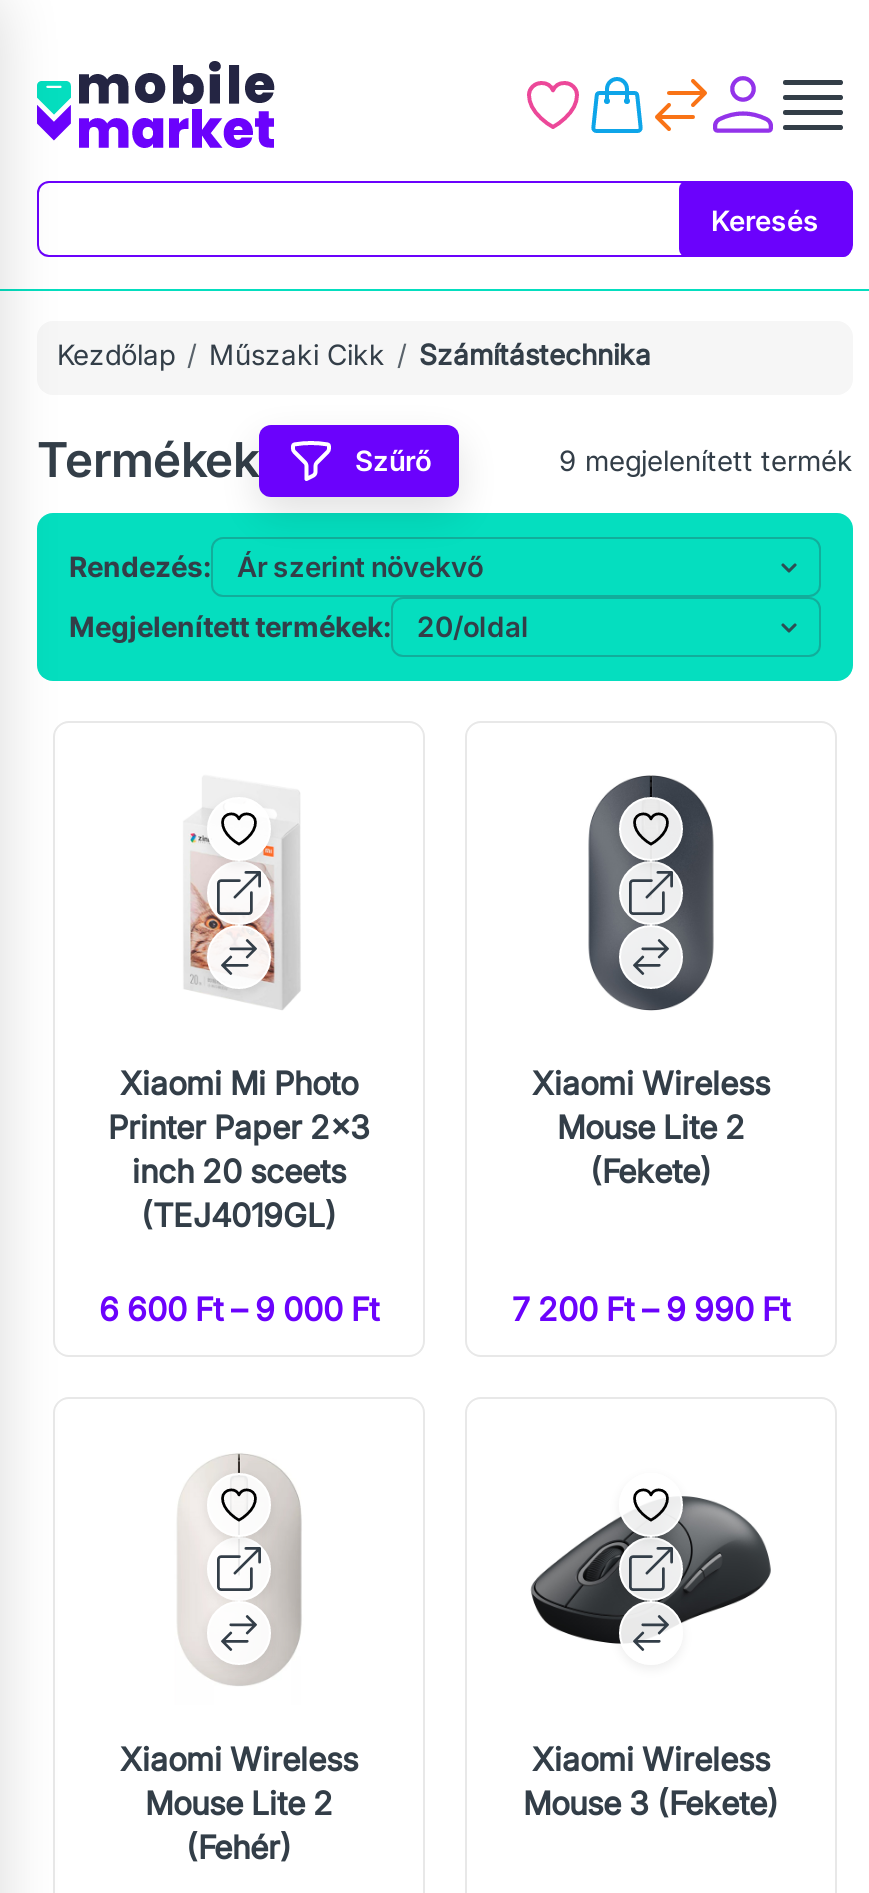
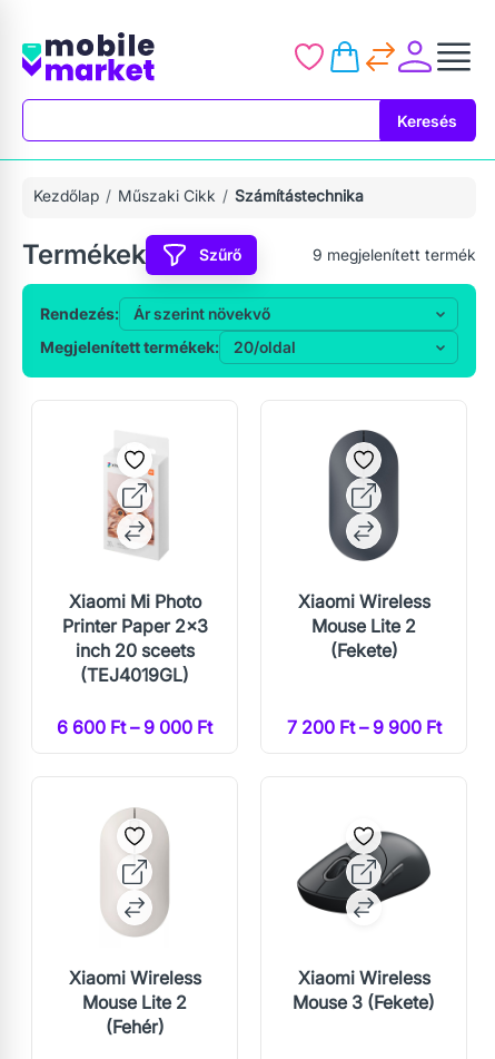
- 7 200 Ft – 9 990 Ft
+ 7 200 Ft – 9 900 Ft
